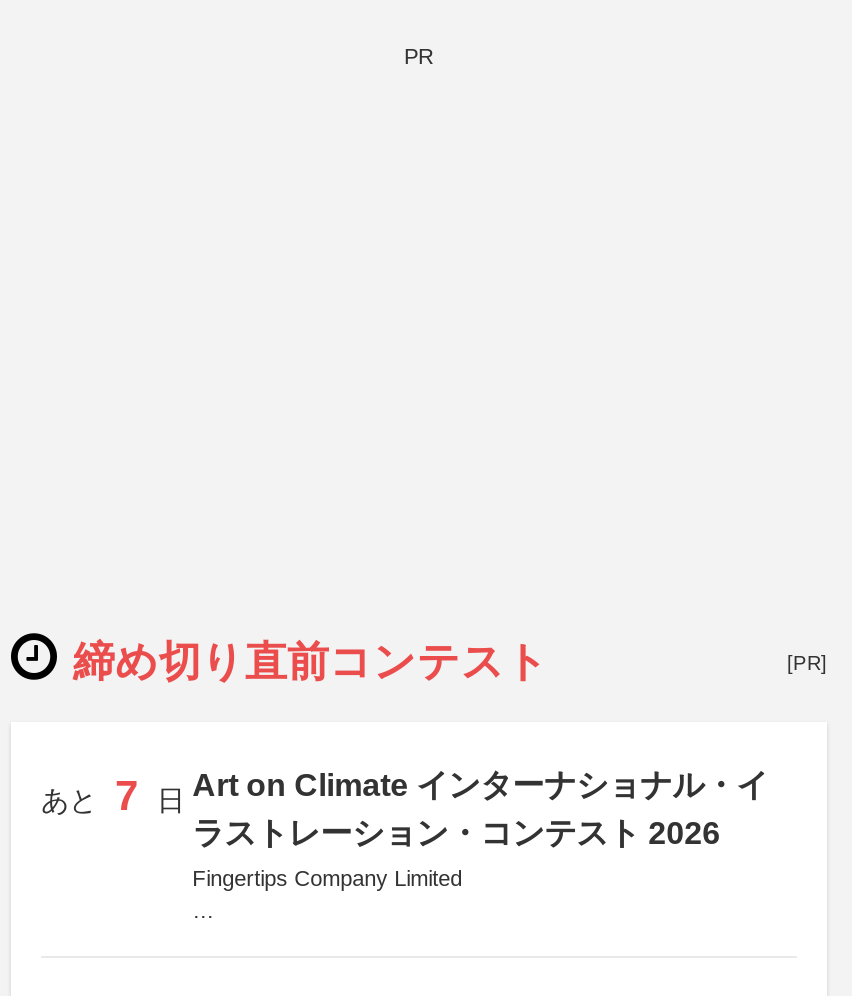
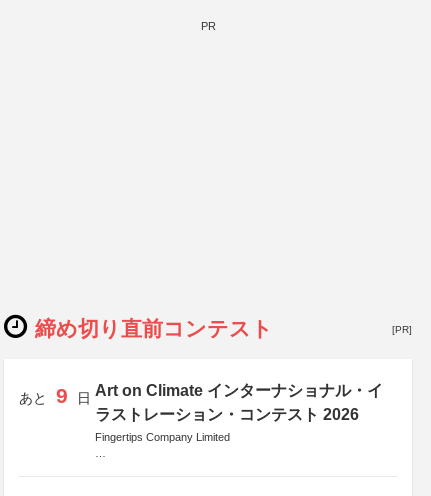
- あと 7 日 Art on Climate インターナショナル・イ
+ あと 9 日 Art on Climate インターナショナル・イ
